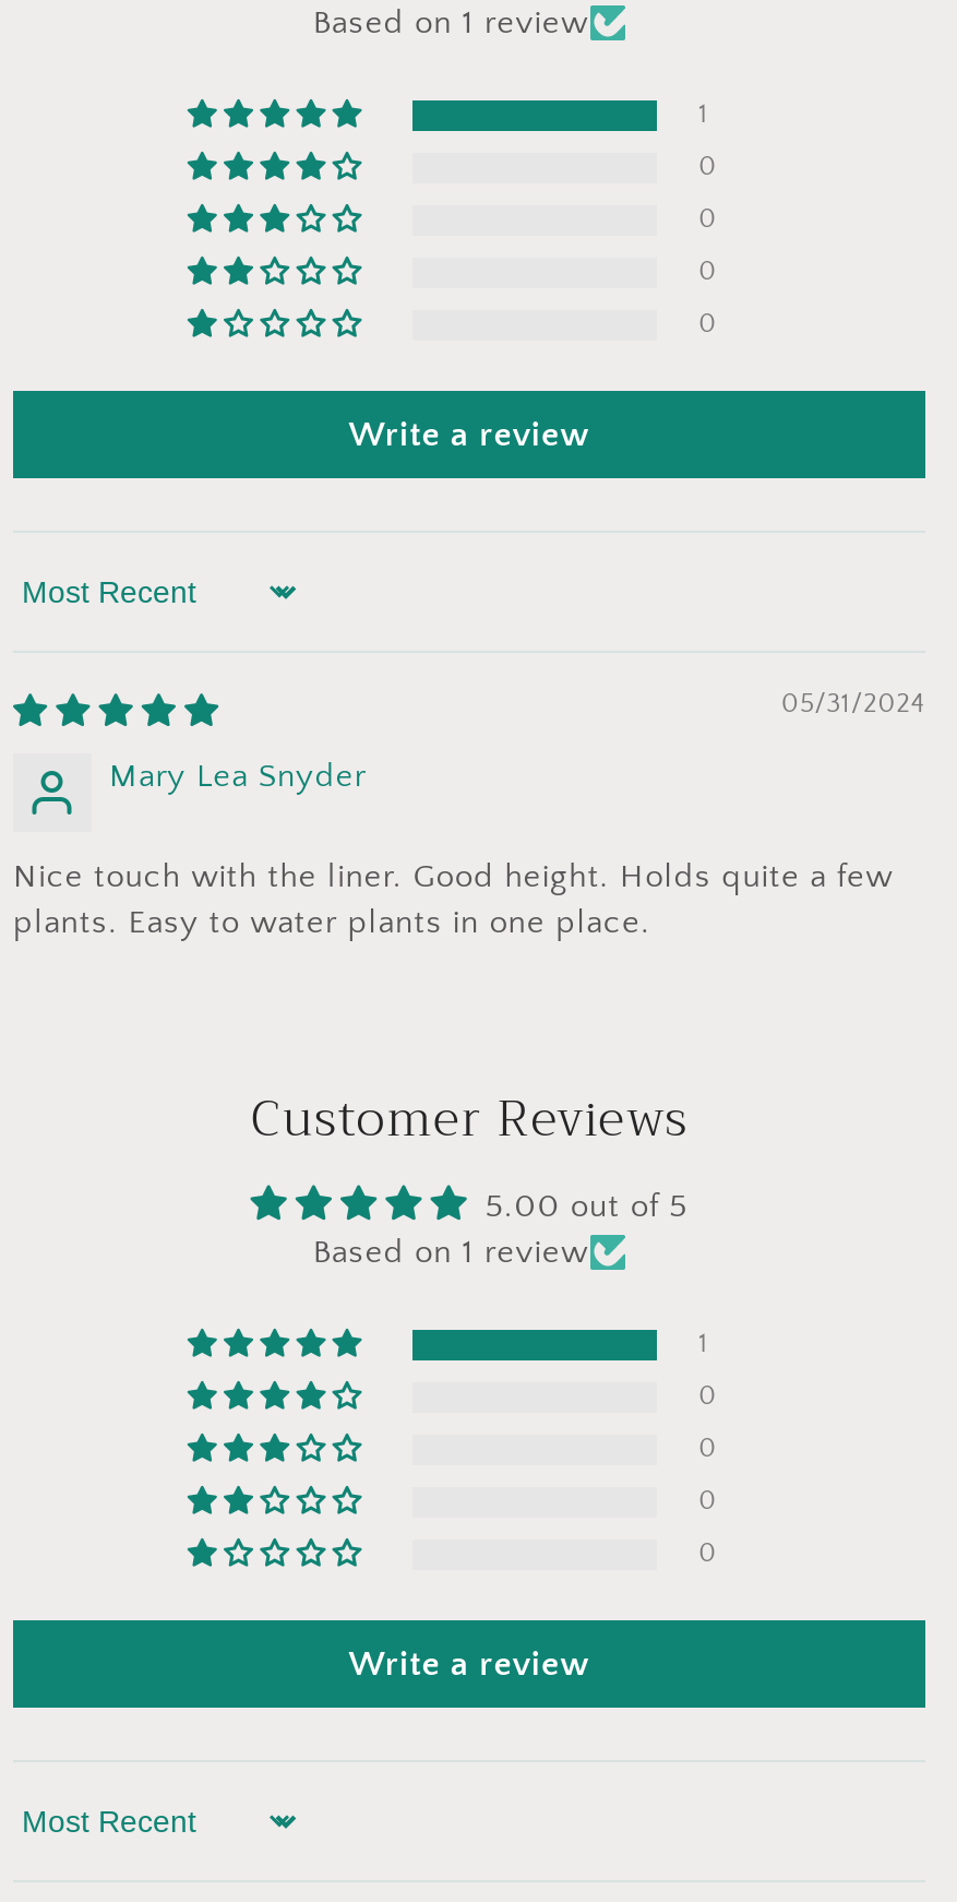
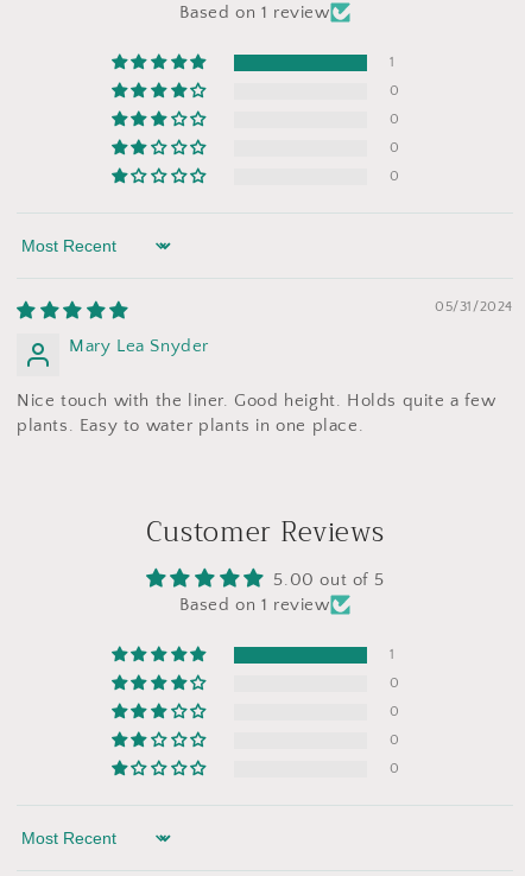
- Write a review

- Write a review
